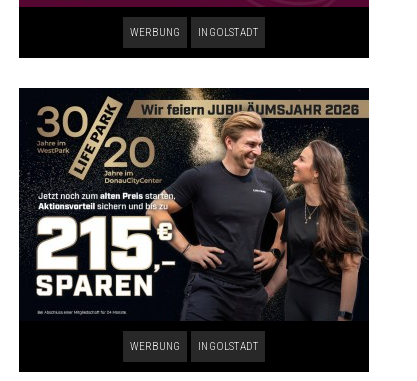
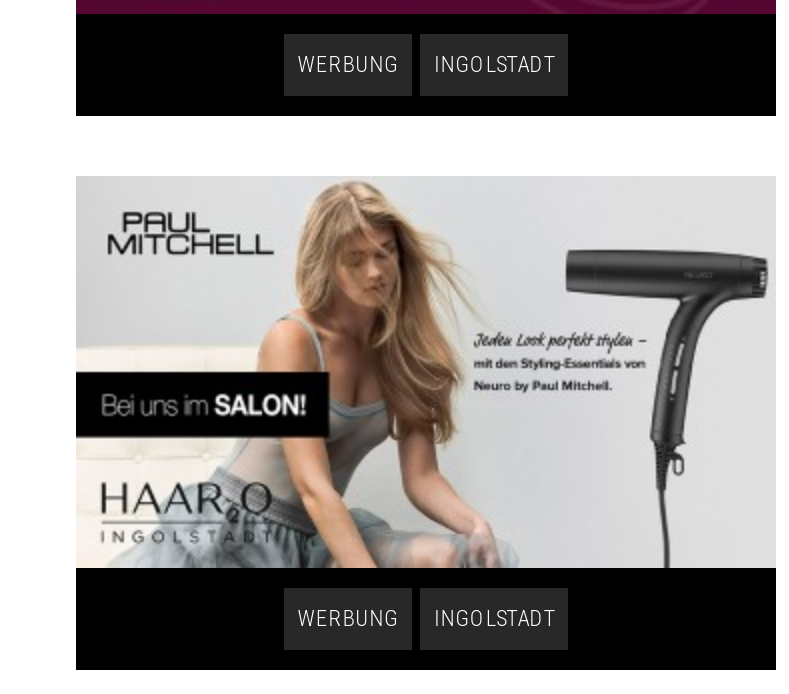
- [image]
+ [image]
